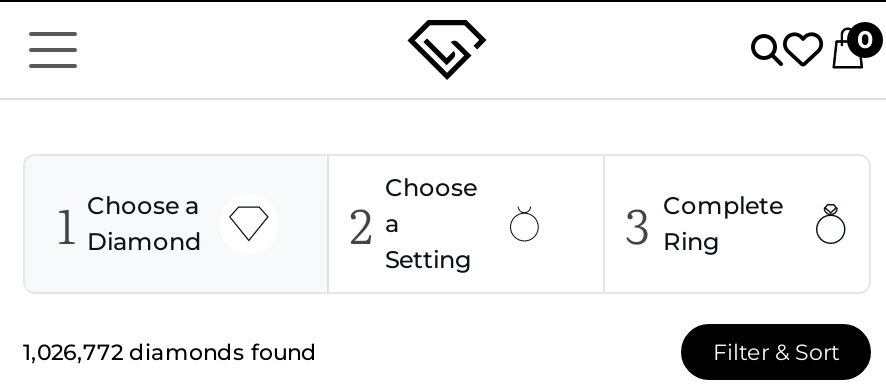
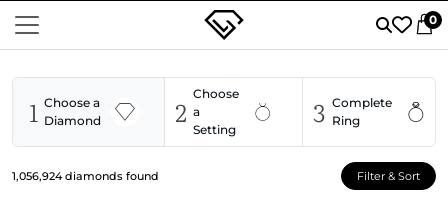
- 1,026,772 diamonds found
+ 1,056,924 diamonds found
